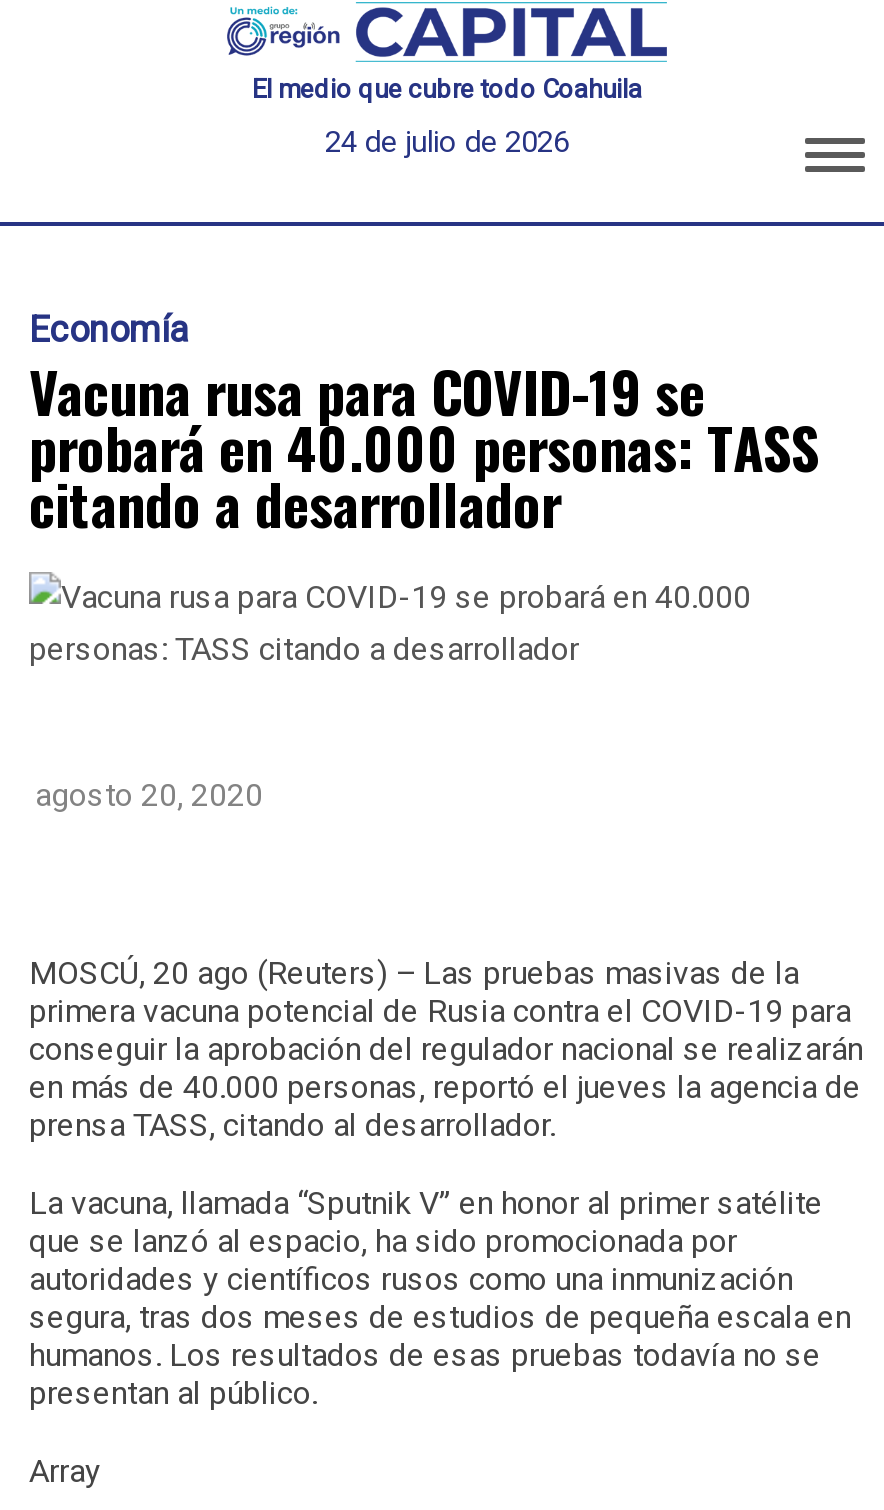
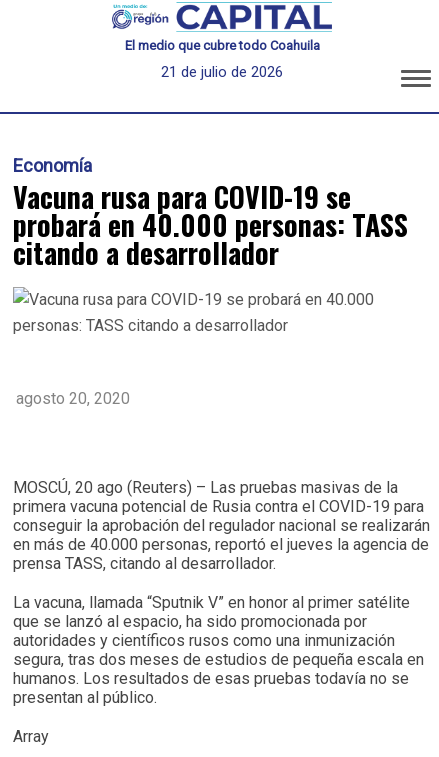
- 24 de julio de 2026
+ 21 de julio de 2026
